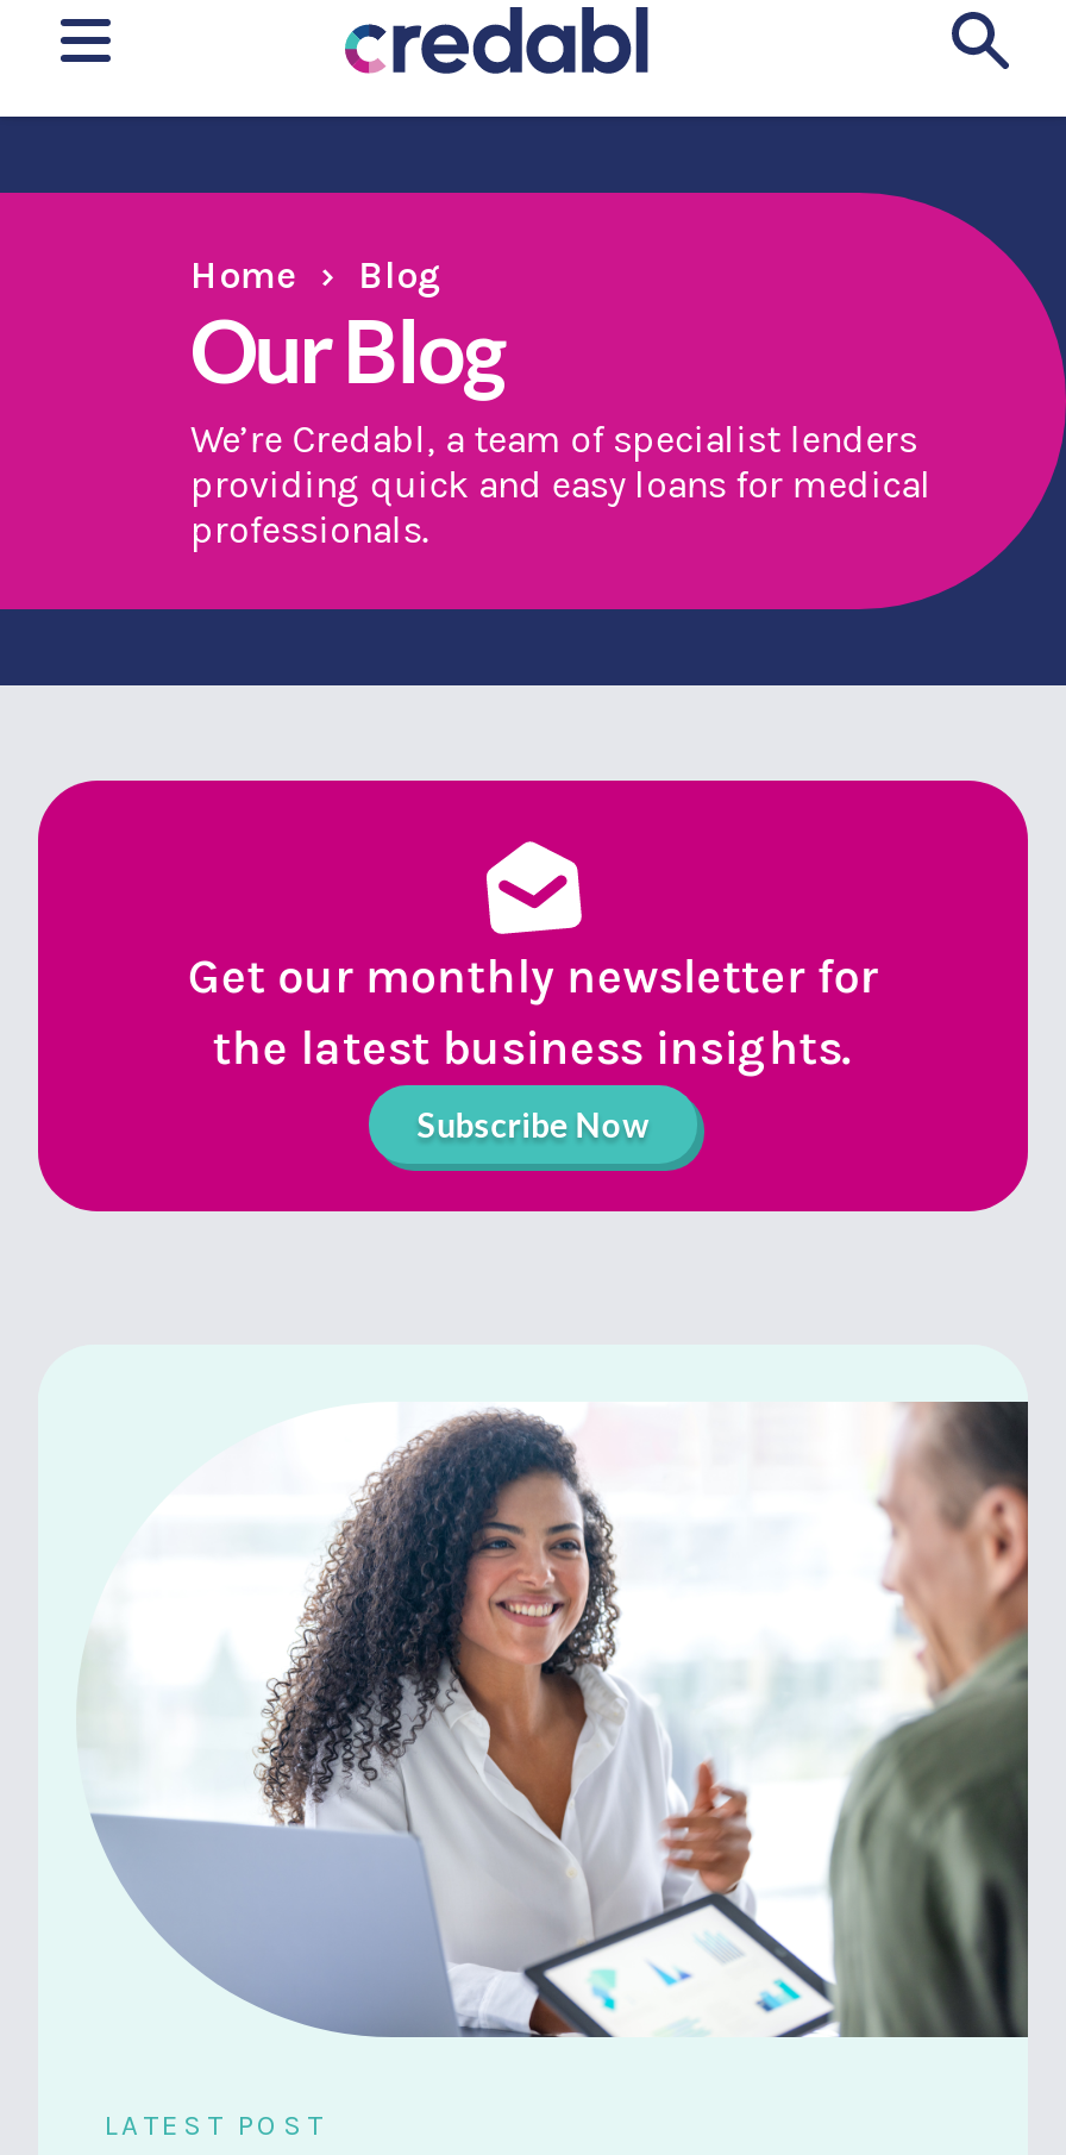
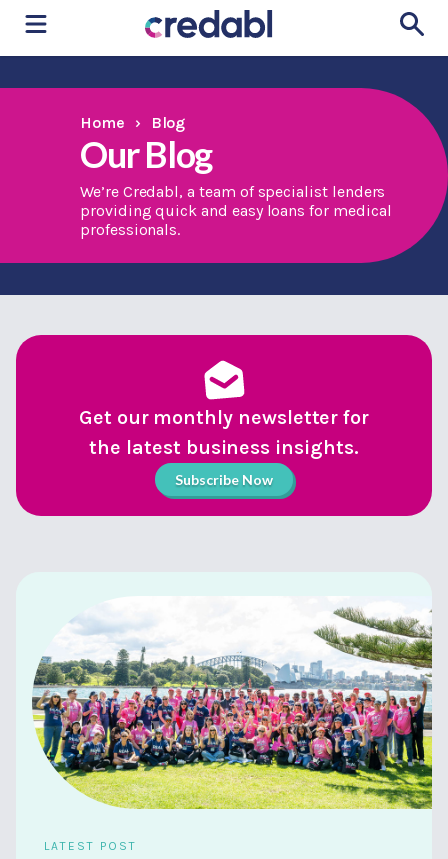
- [image]
+ [image]
